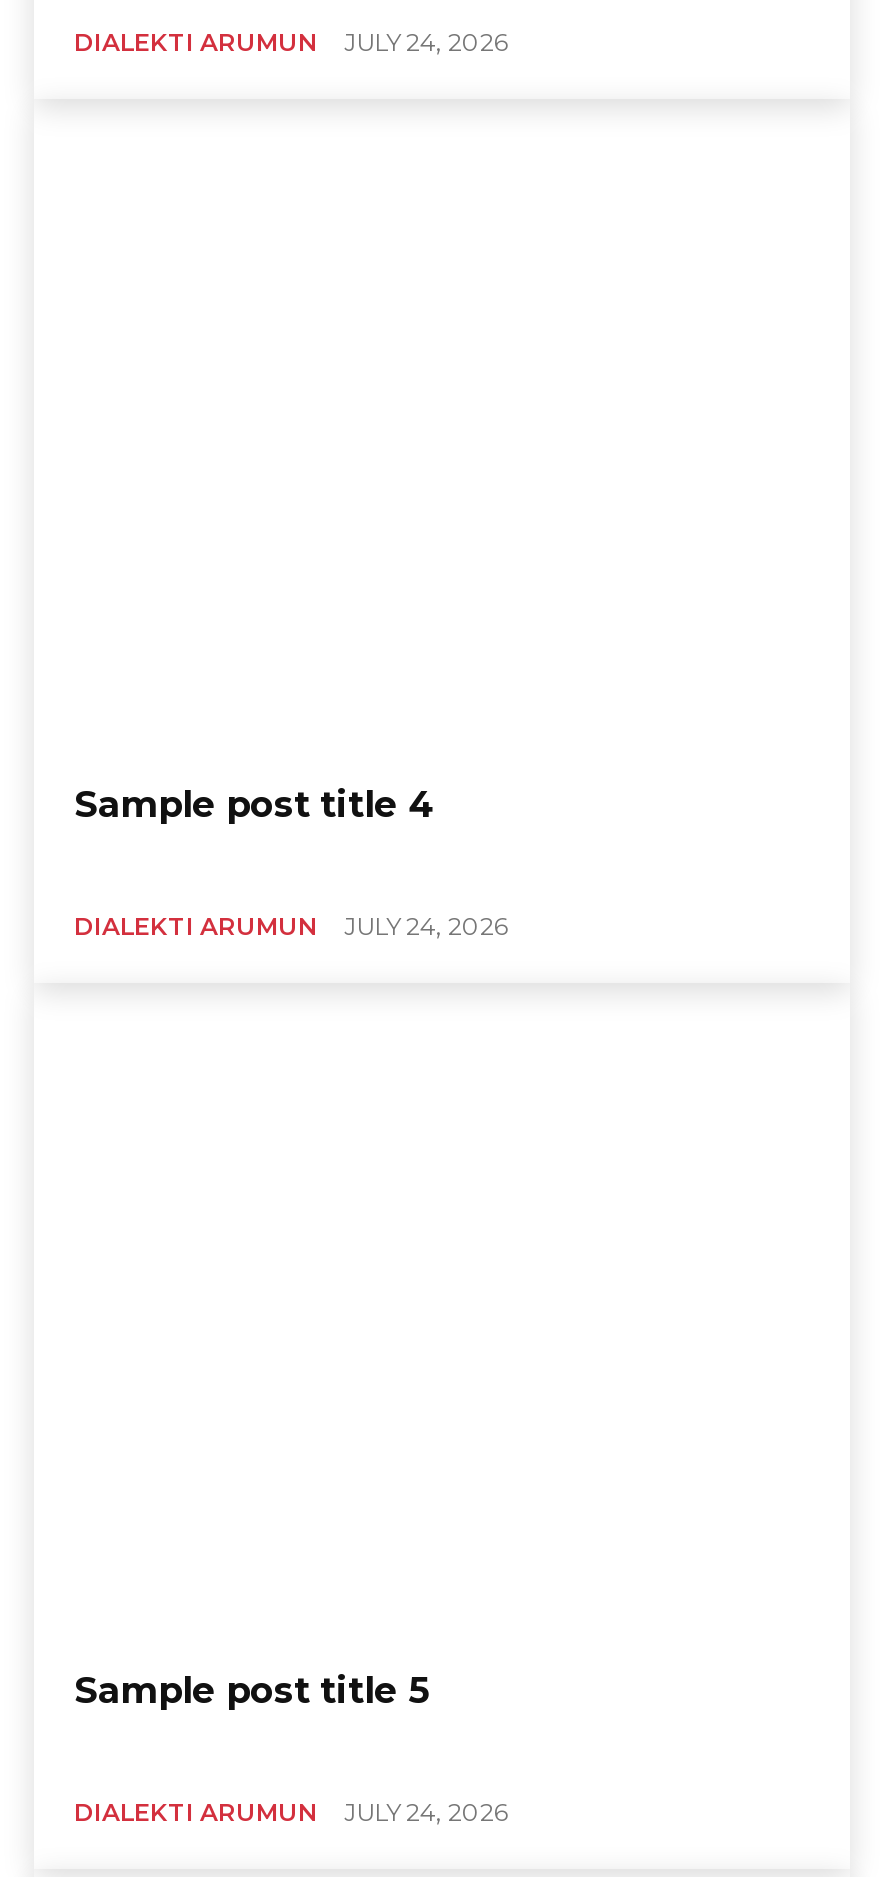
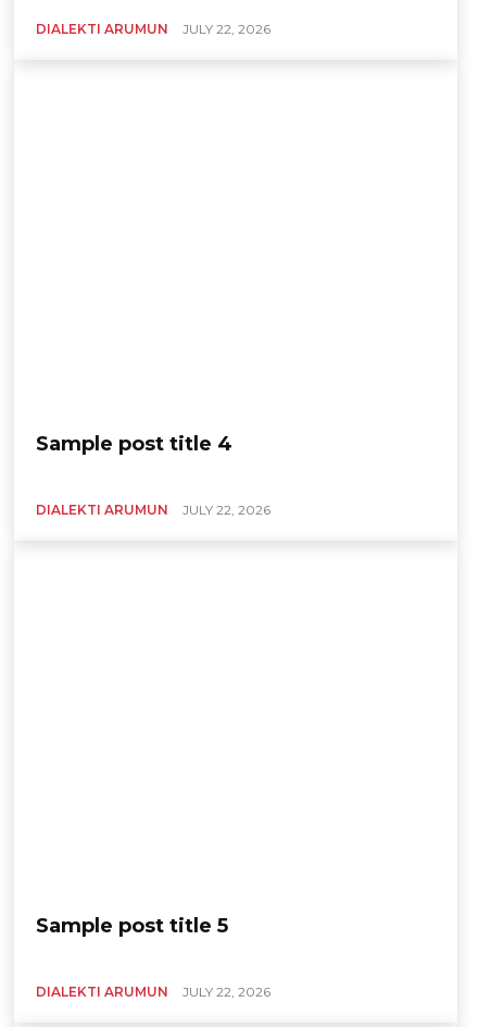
- DIALEKTI ARUMUN JULY 24, 2026
+ DIALEKTI ARUMUN JULY 22, 2026

- DIALEKTI ARUMUN JULY 24, 2026
+ DIALEKTI ARUMUN JULY 22, 2026

- DIALEKTI ARUMUN JULY 24, 2026
+ DIALEKTI ARUMUN JULY 22, 2026
